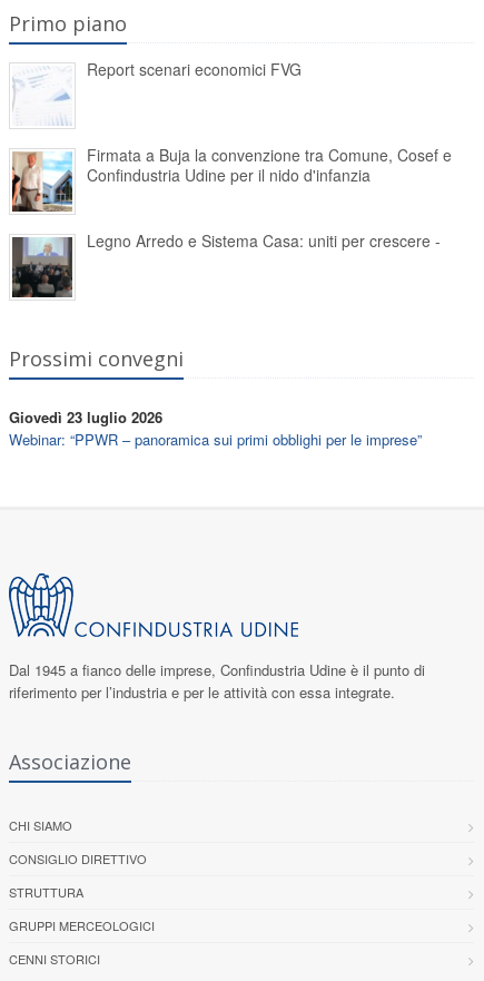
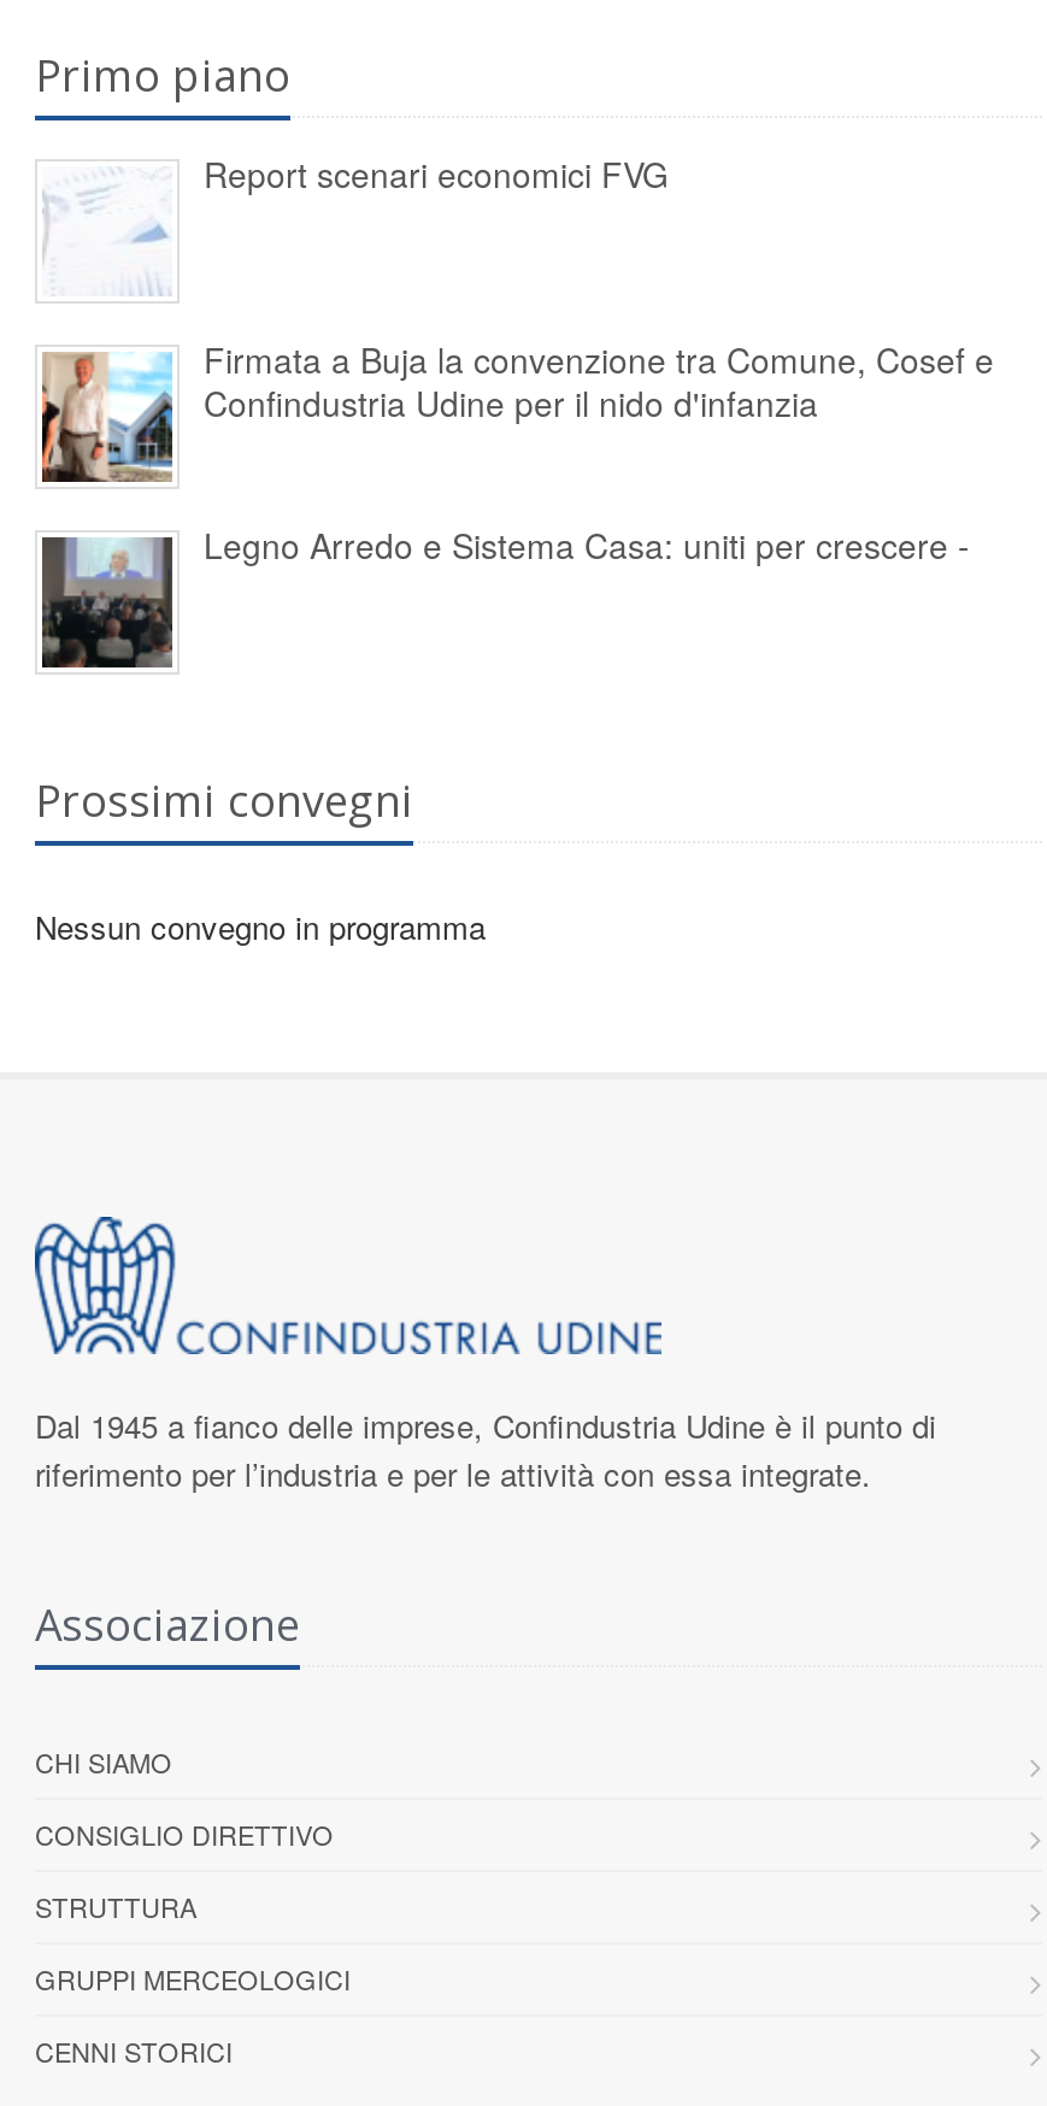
- Giovedì 23 luglio 2026
- Webinar: “PPWR – panoramica sui primi obblighi per le imprese”
+ Nessun convegno in programma
